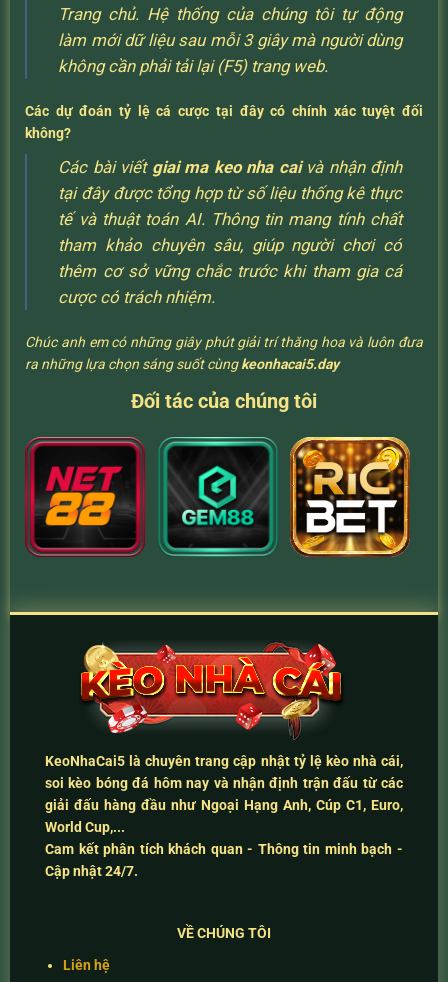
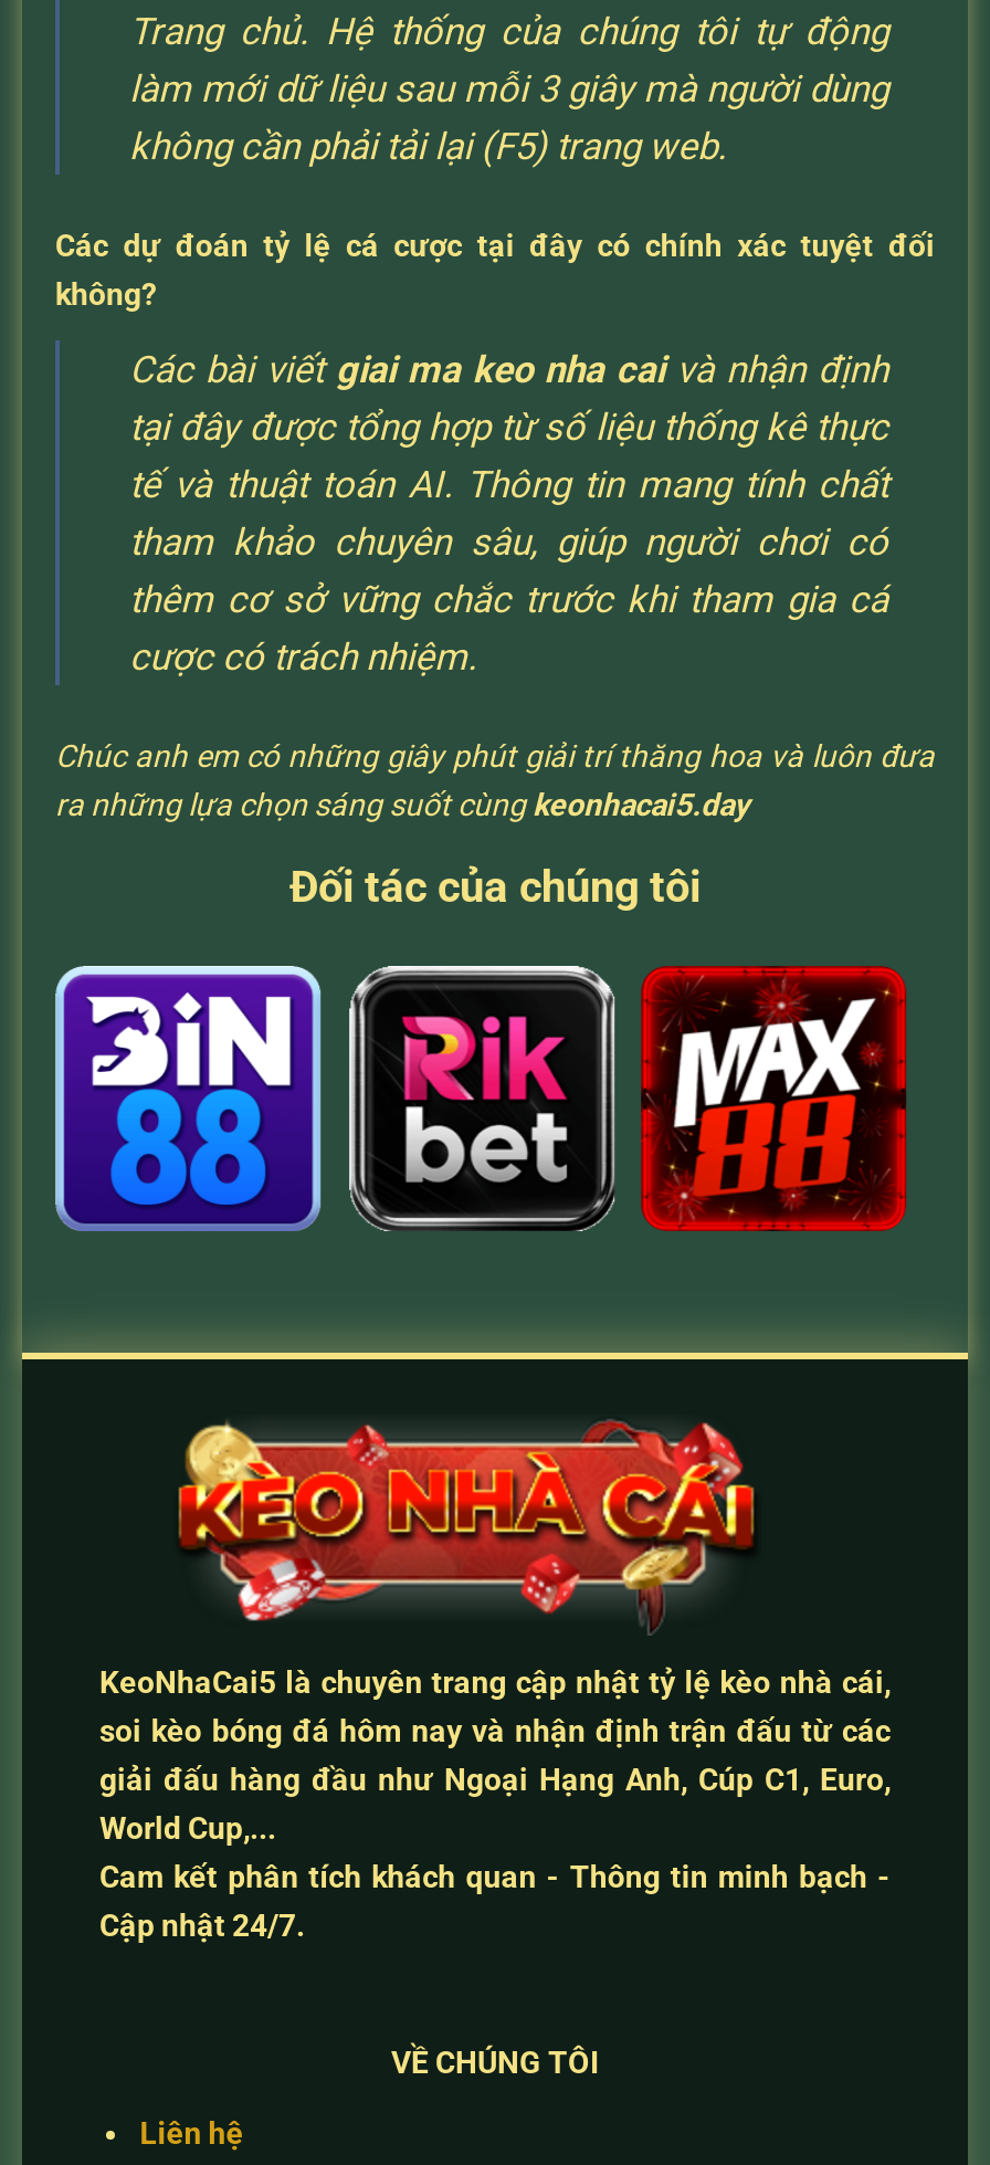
- [image]
+ [image]

- [image]
+ [image]

- [image]
+ [image]
